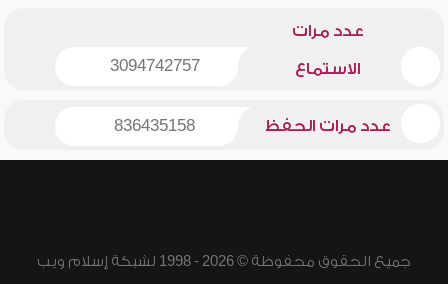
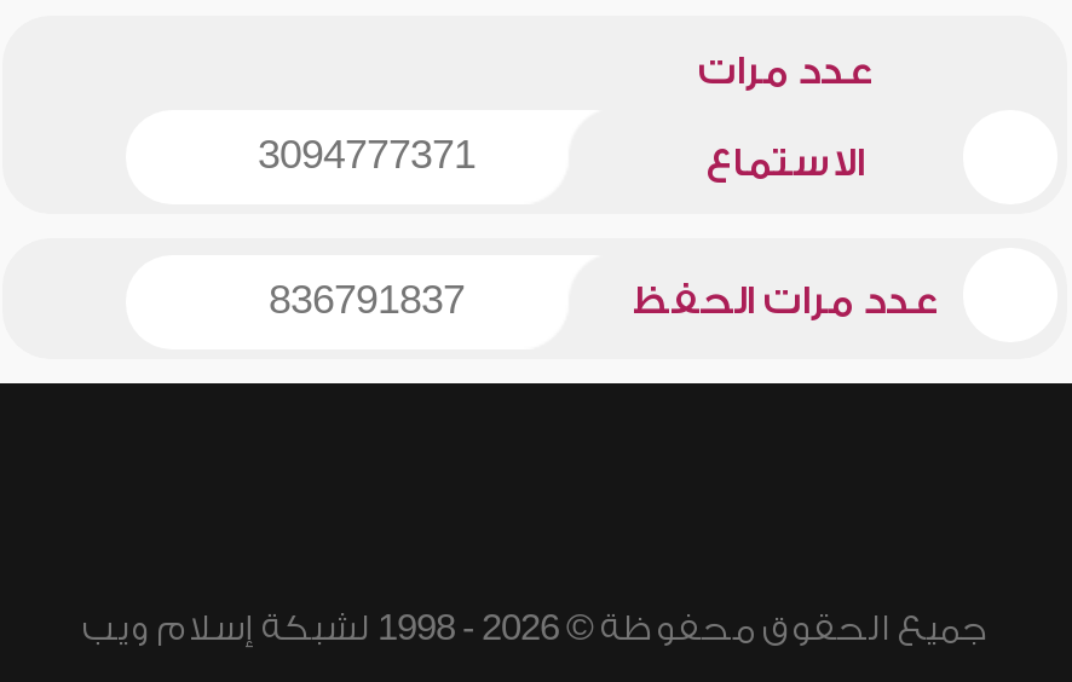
- 3094742757
+ 3094777371

- 836435158
+ 836791837
